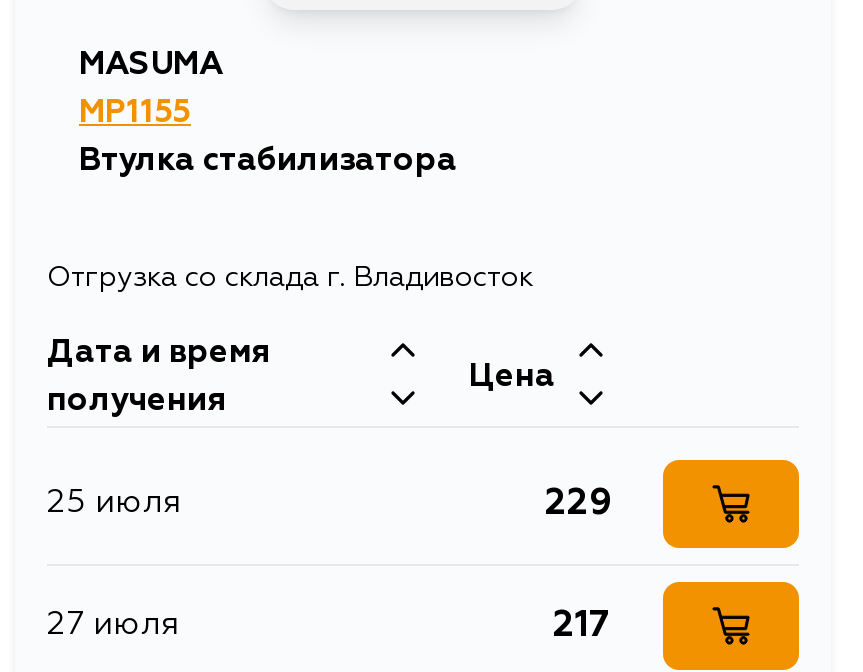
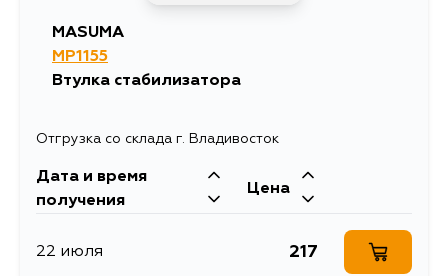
- 25 июля
- 229
- 27 июля
+ 22 июля
